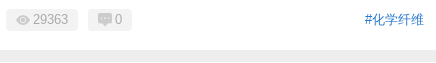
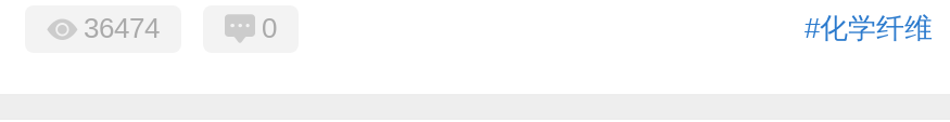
- 29363
+ 36474
